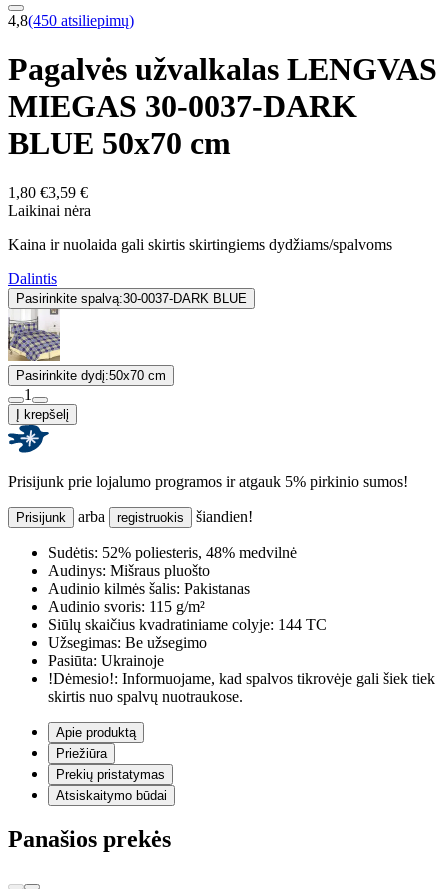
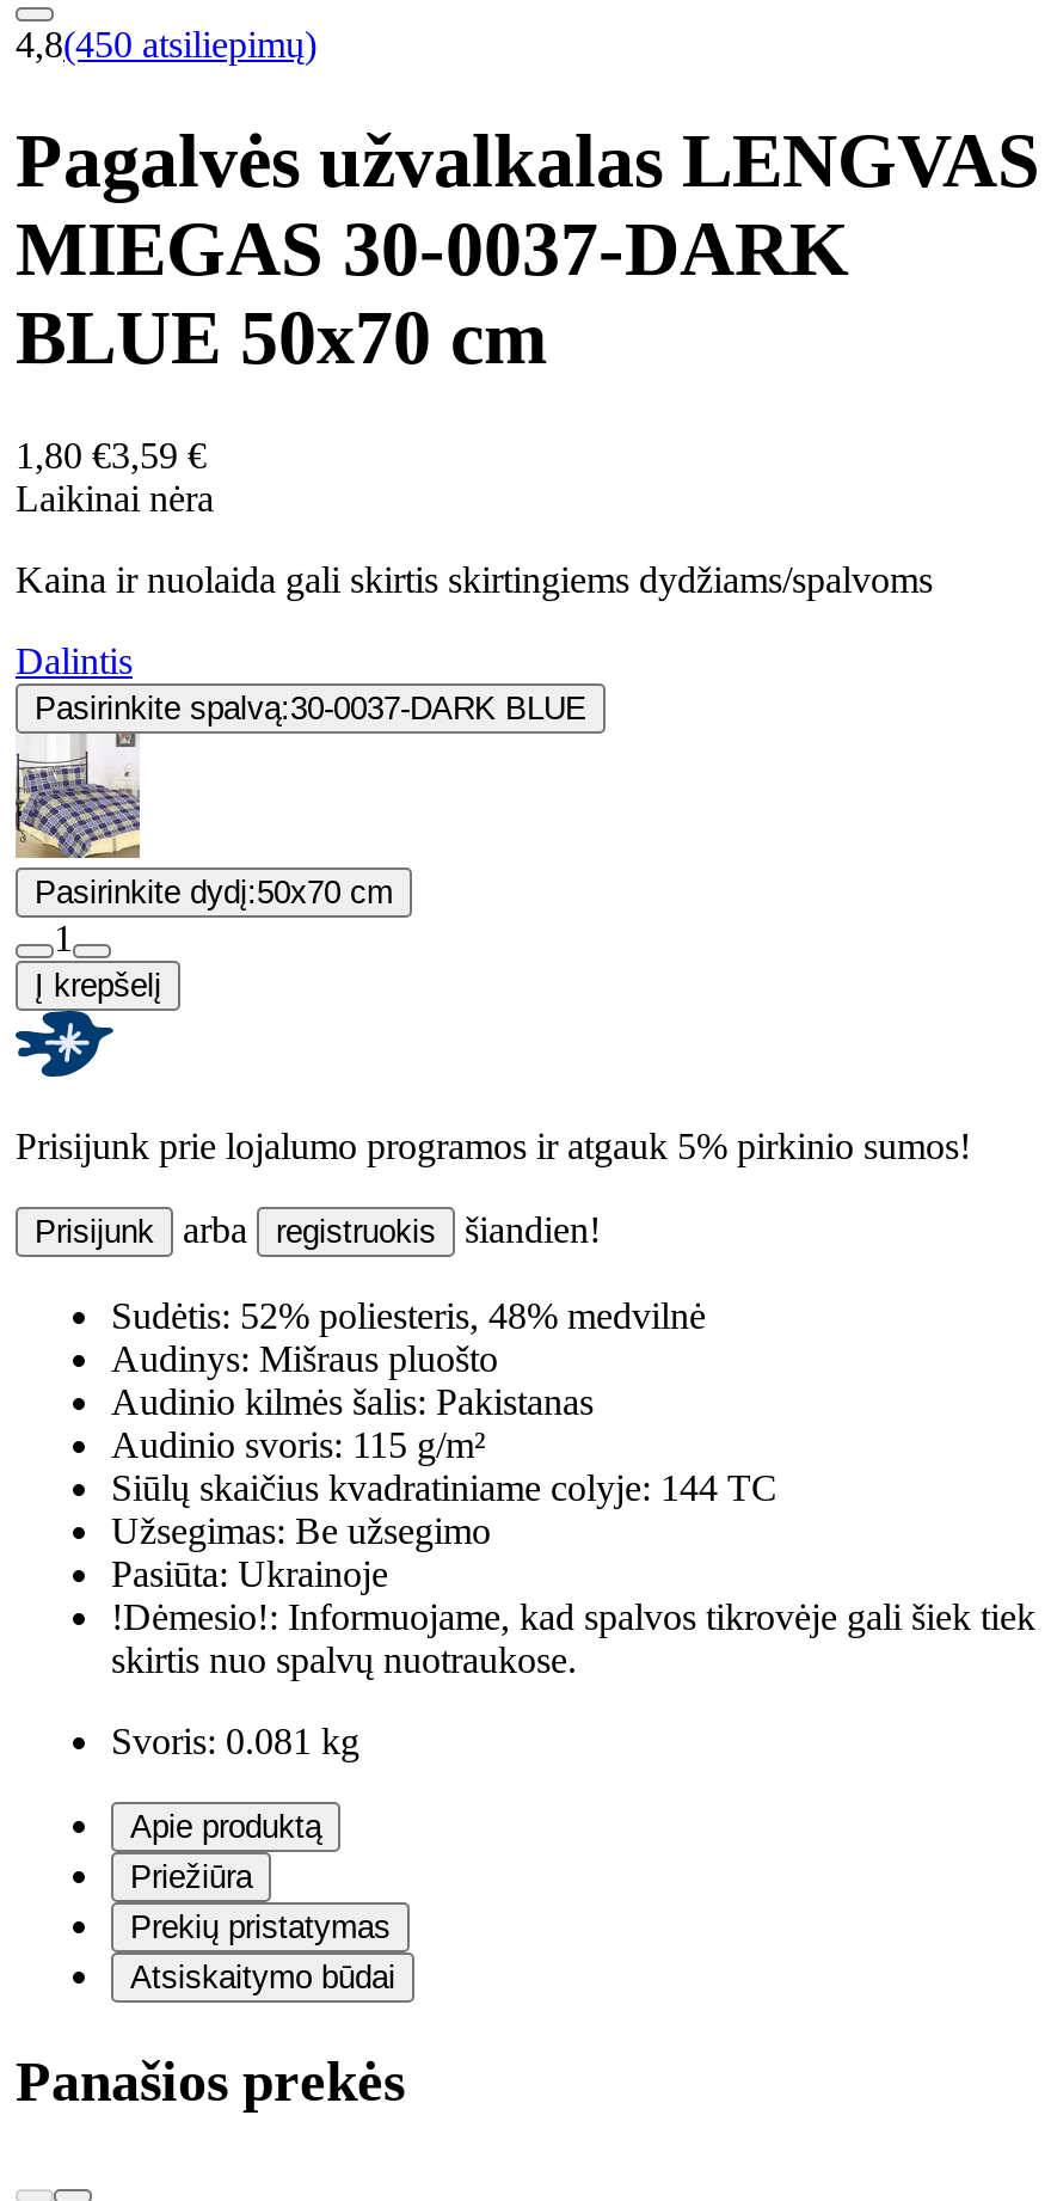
+ Svoris: 0.081 kg
